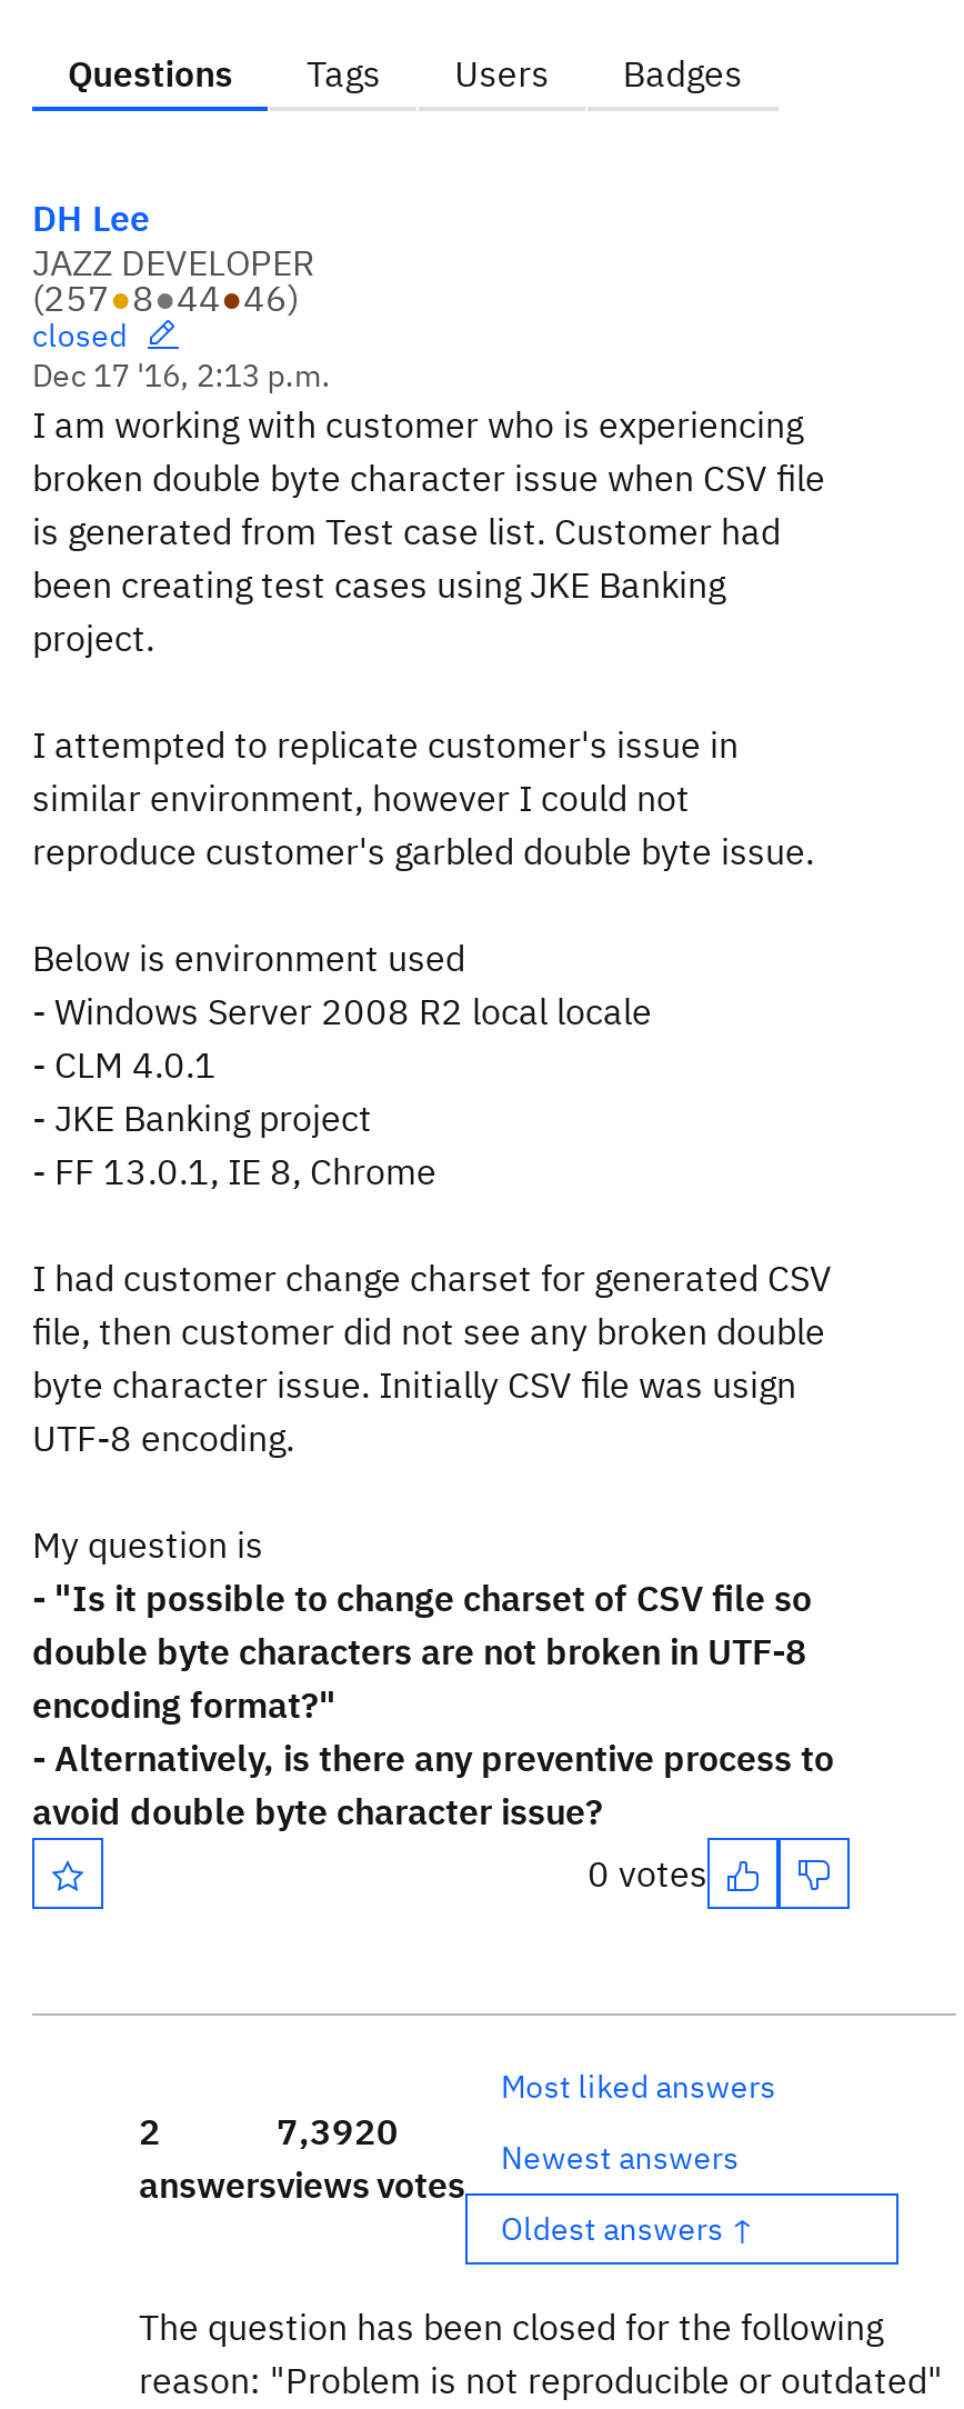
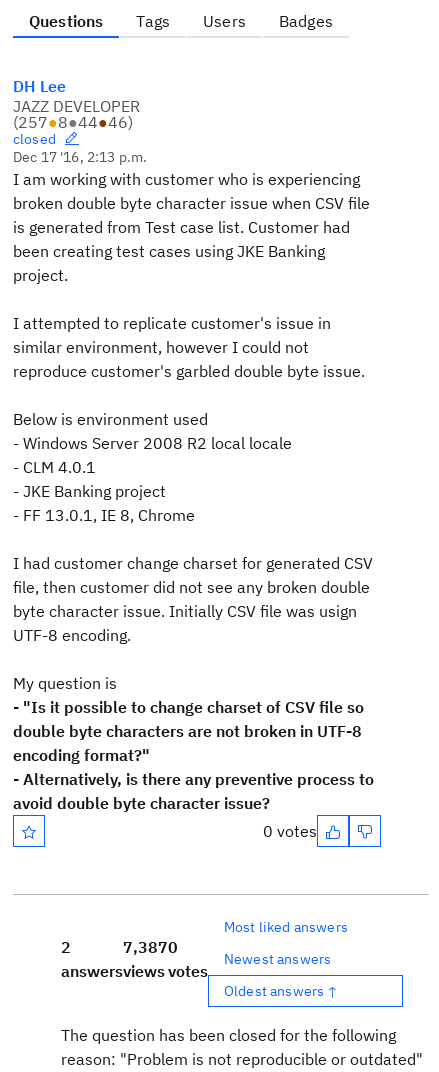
- 7,392 0
+ 7,387 0
